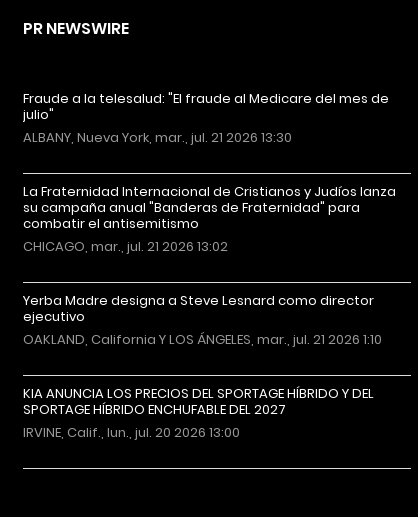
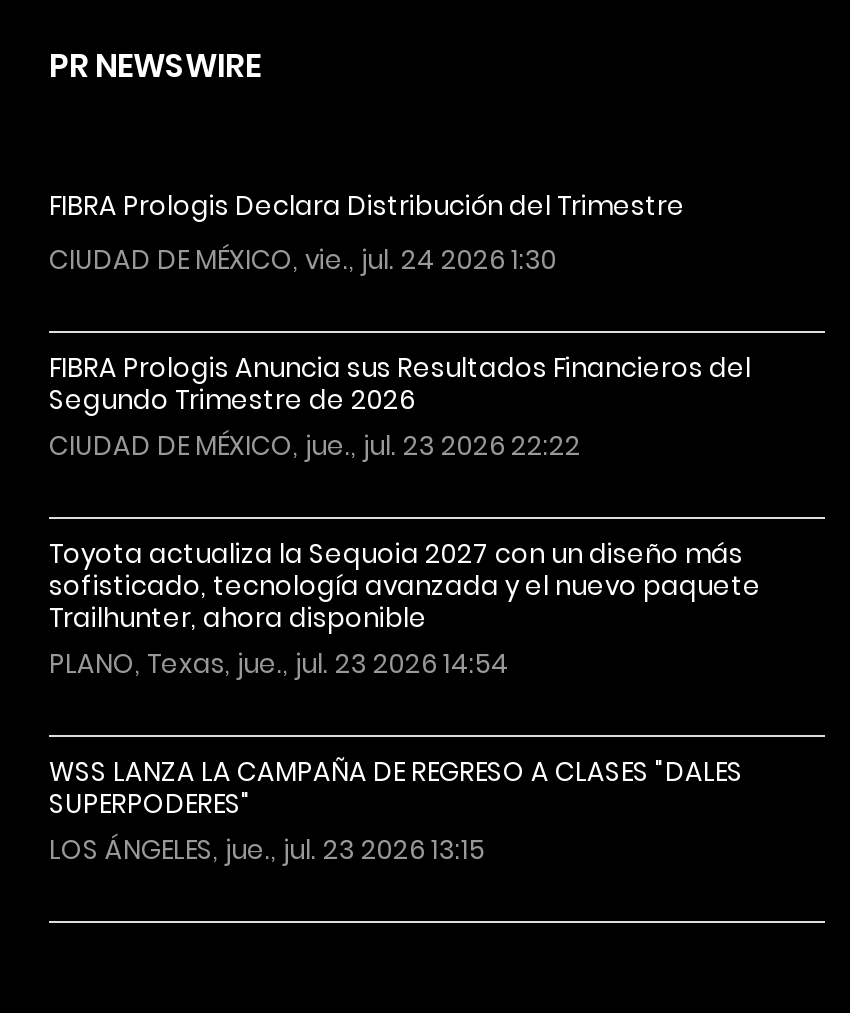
- Fraude a la telesalud: "El fraude al Medicare del mes de
- julio"
- ALBANY, Nueva York, mar., jul. 21 2026 13:30
+ FIBRA Prologis Declara Distribución del Trimestre
+ CIUDAD DE MÉXICO, vie., jul. 24 2026 1:30

- La Fraternidad Internacional de Cristianos y Judíos lanza
- su campaña anual "Banderas de Fraternidad" para
- combatir el antisemitismo
- CHICAGO, mar., jul. 21 2026 13:02
+ FIBRA Prologis Anuncia sus Resultados Financieros del
+ Segundo Trimestre de 2026
+ CIUDAD DE MÉXICO, jue., jul. 23 2026 22:22

- Yerba Madre designa a Steve Lesnard como director
- ejecutivo
- OAKLAND, California Y LOS ÁNGELES, mar., jul. 21 2026 1:10
+ Toyota actualiza la Sequoia 2027 con un diseño más
+ sofisticado, tecnología avanzada y el nuevo paquete
+ Trailhunter, ahora disponible
+ PLANO, Texas, jue., jul. 23 2026 14:54

- KIA ANUNCIA LOS PRECIOS DEL SPORTAGE HÍBRIDO Y DEL
- SPORTAGE HÍBRIDO ENCHUFABLE DEL 2027
- IRVINE, Calif., lun., jul. 20 2026 13:00
+ WSS LANZA LA CAMPAÑA DE REGRESO A CLASES "DALES
+ SUPERPODERES"
+ LOS ÁNGELES, jue., jul. 23 2026 13:15
